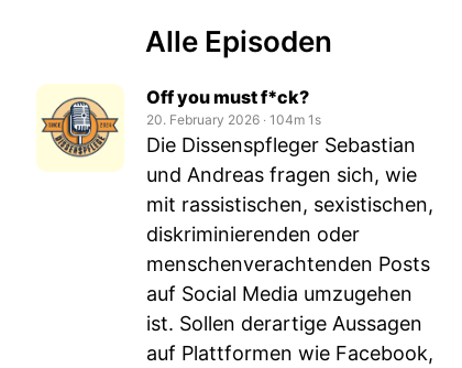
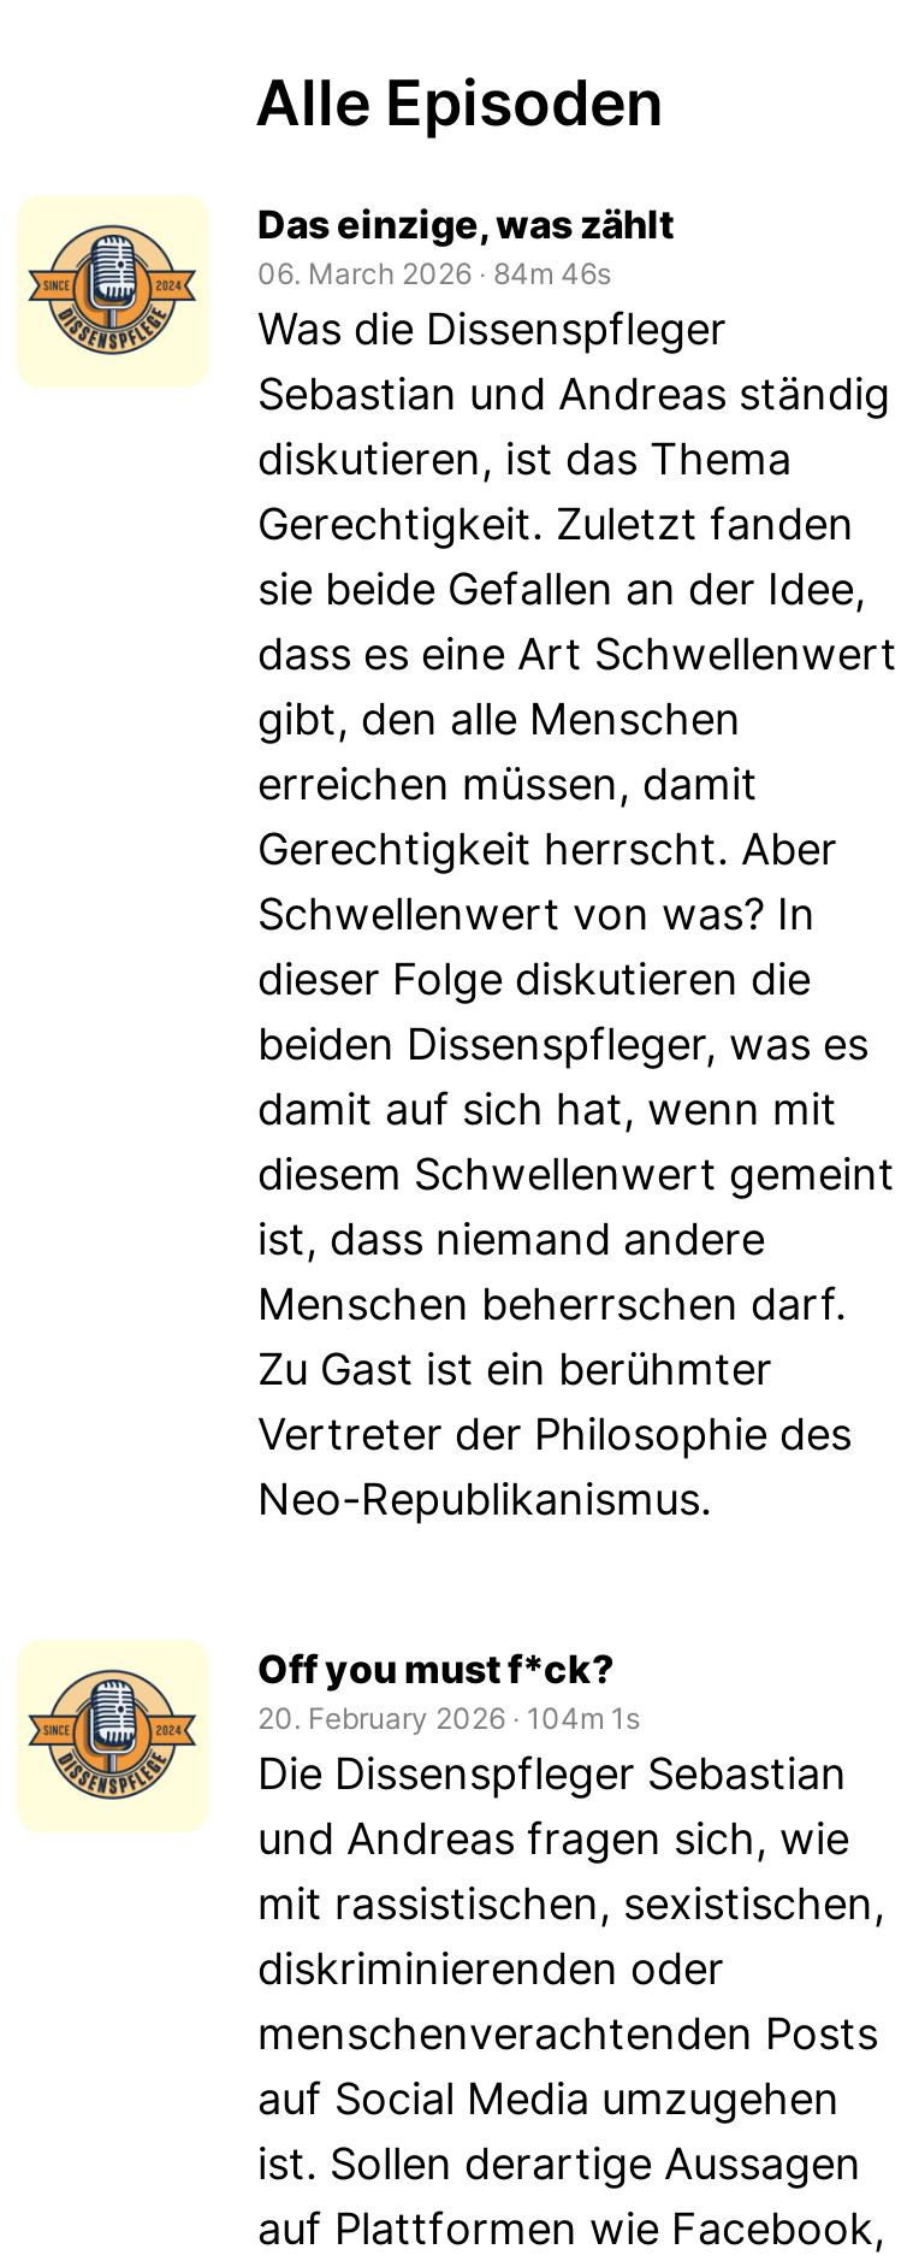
+ Das einzige, was zählt
+ 06. March 2026 ‧ 84m 46s
+ Was die Dissenspfleger
+ Sebastian und Andreas ständig
+ diskutieren, ist das Thema
+ Gerechtigkeit. Zuletzt fanden
+ sie beide Gefallen an der Idee,
+ dass es eine Art Schwellenwert
+ gibt, den alle Menschen
+ erreichen müssen, damit
+ Gerechtigkeit herrscht. Aber
+ Schwellenwert von was? In
+ dieser Folge diskutieren die
+ beiden Dissenspfleger, was es
+ damit auf sich hat, wenn mit
+ diesem Schwellenwert gemeint
+ ist, dass niemand andere
+ Menschen beherrschen darf.
+ Zu Gast ist ein berühmter
+ Vertreter der Philosophie des
+ Neo-Republikanismus.
